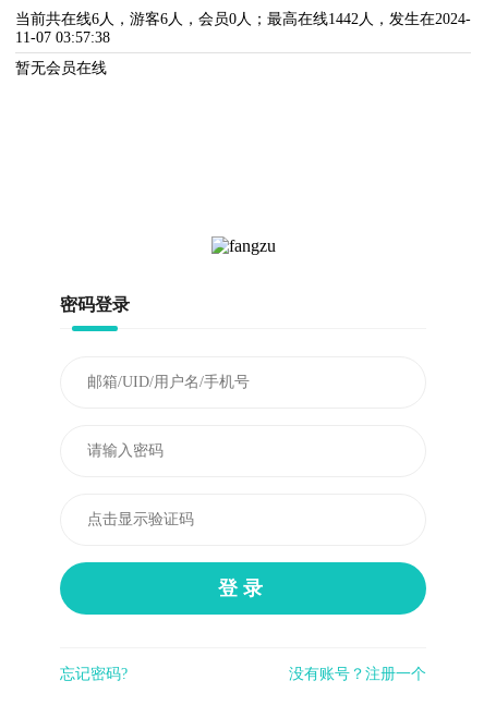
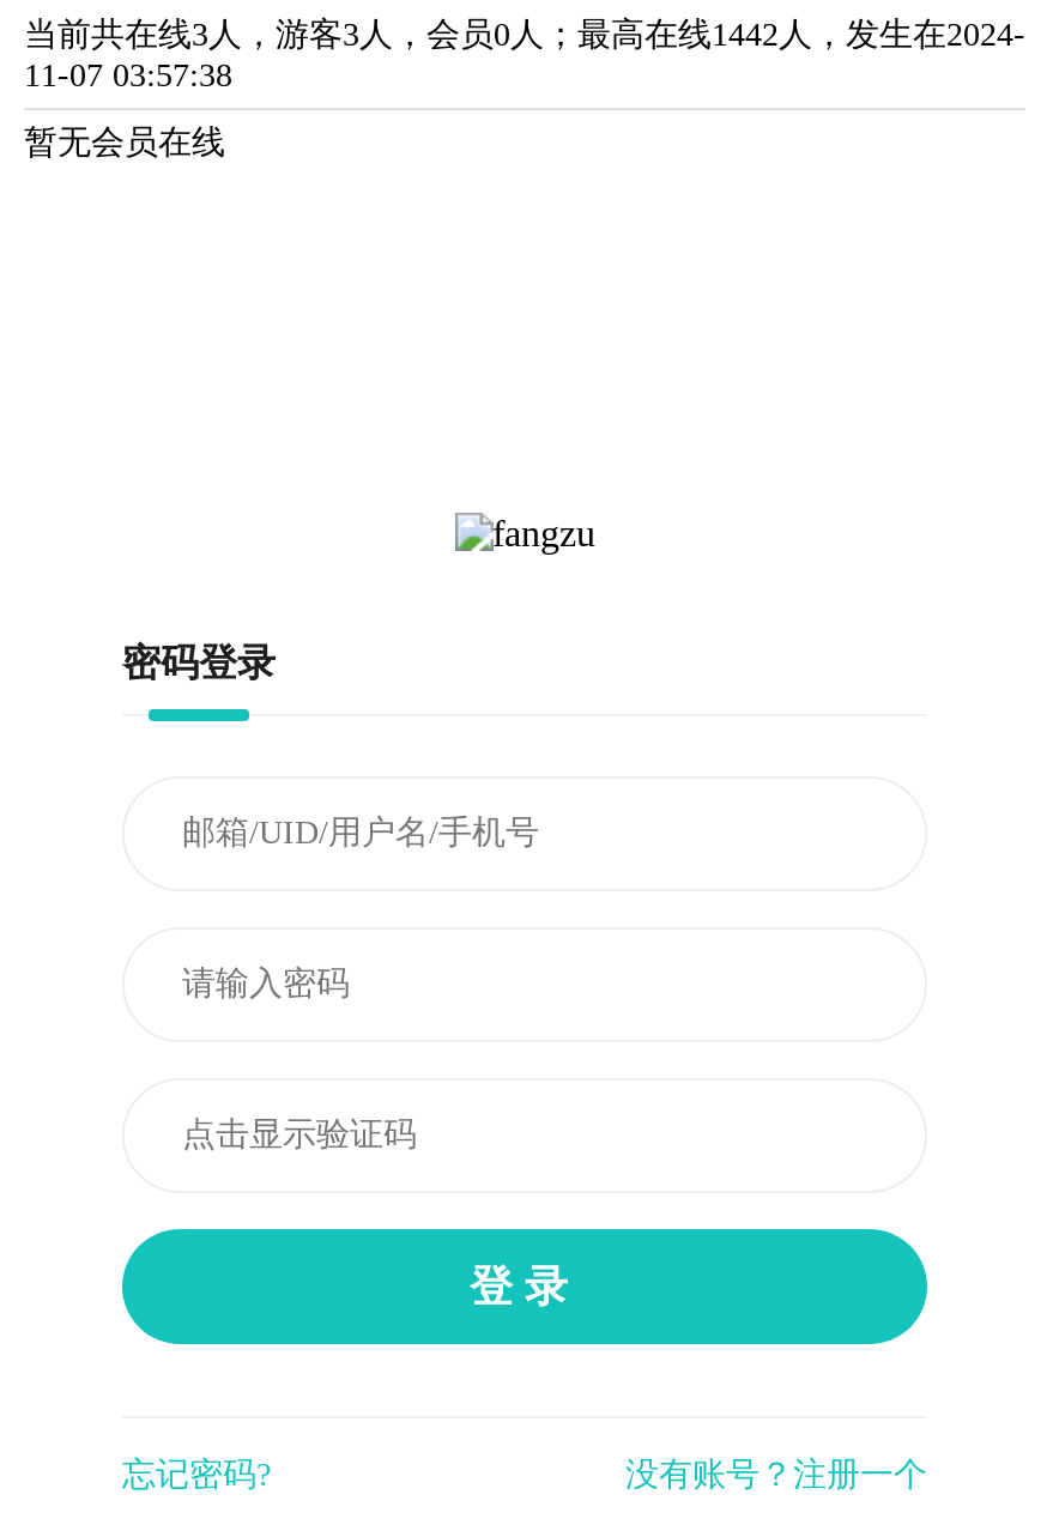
- 当前共在线6人，游客6人，会员0人；最高在线1442人，发生在2024-
+ 当前共在线3人，游客3人，会员0人；最高在线1442人，发生在2024-
